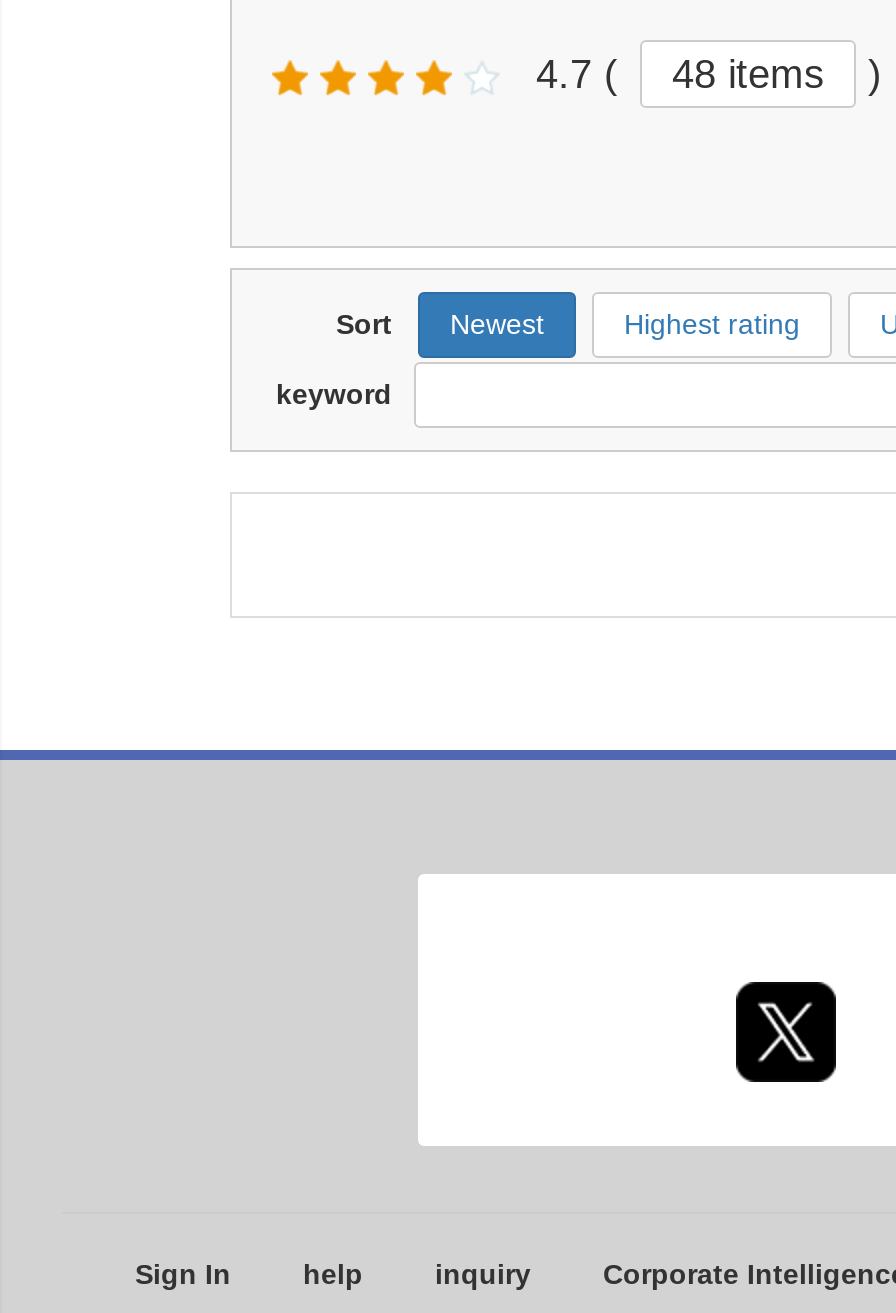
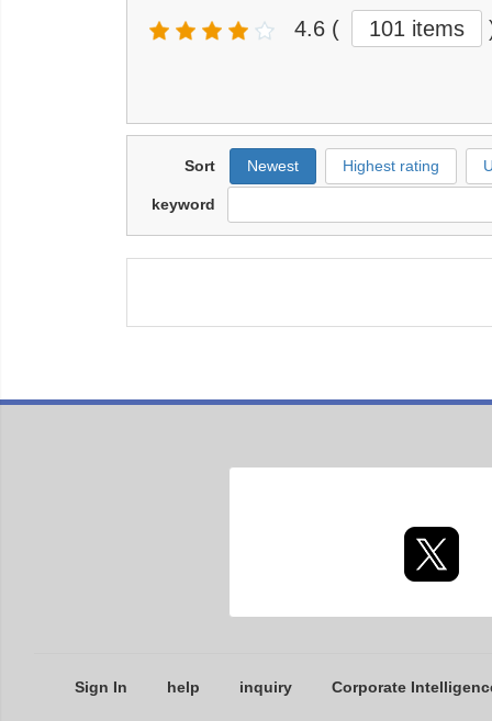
- 4.7 (
+ 4.6 (

- 48 items
+ 101 items
